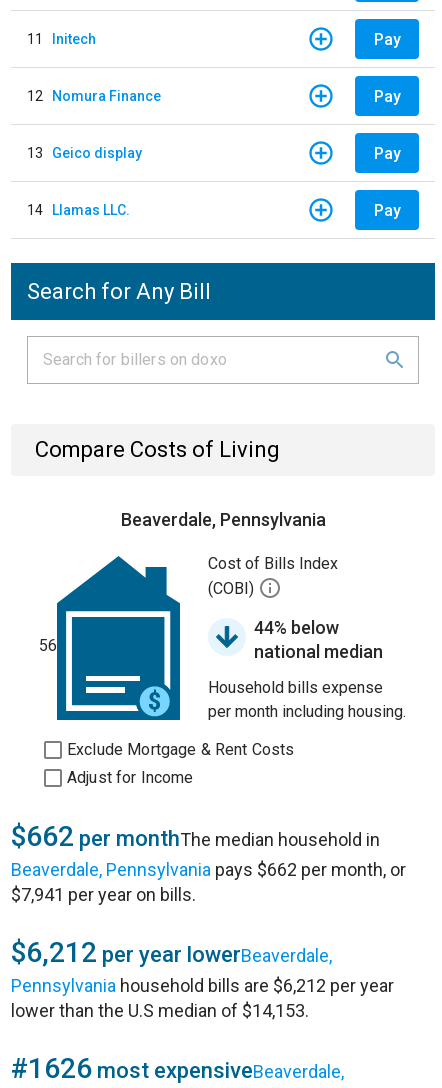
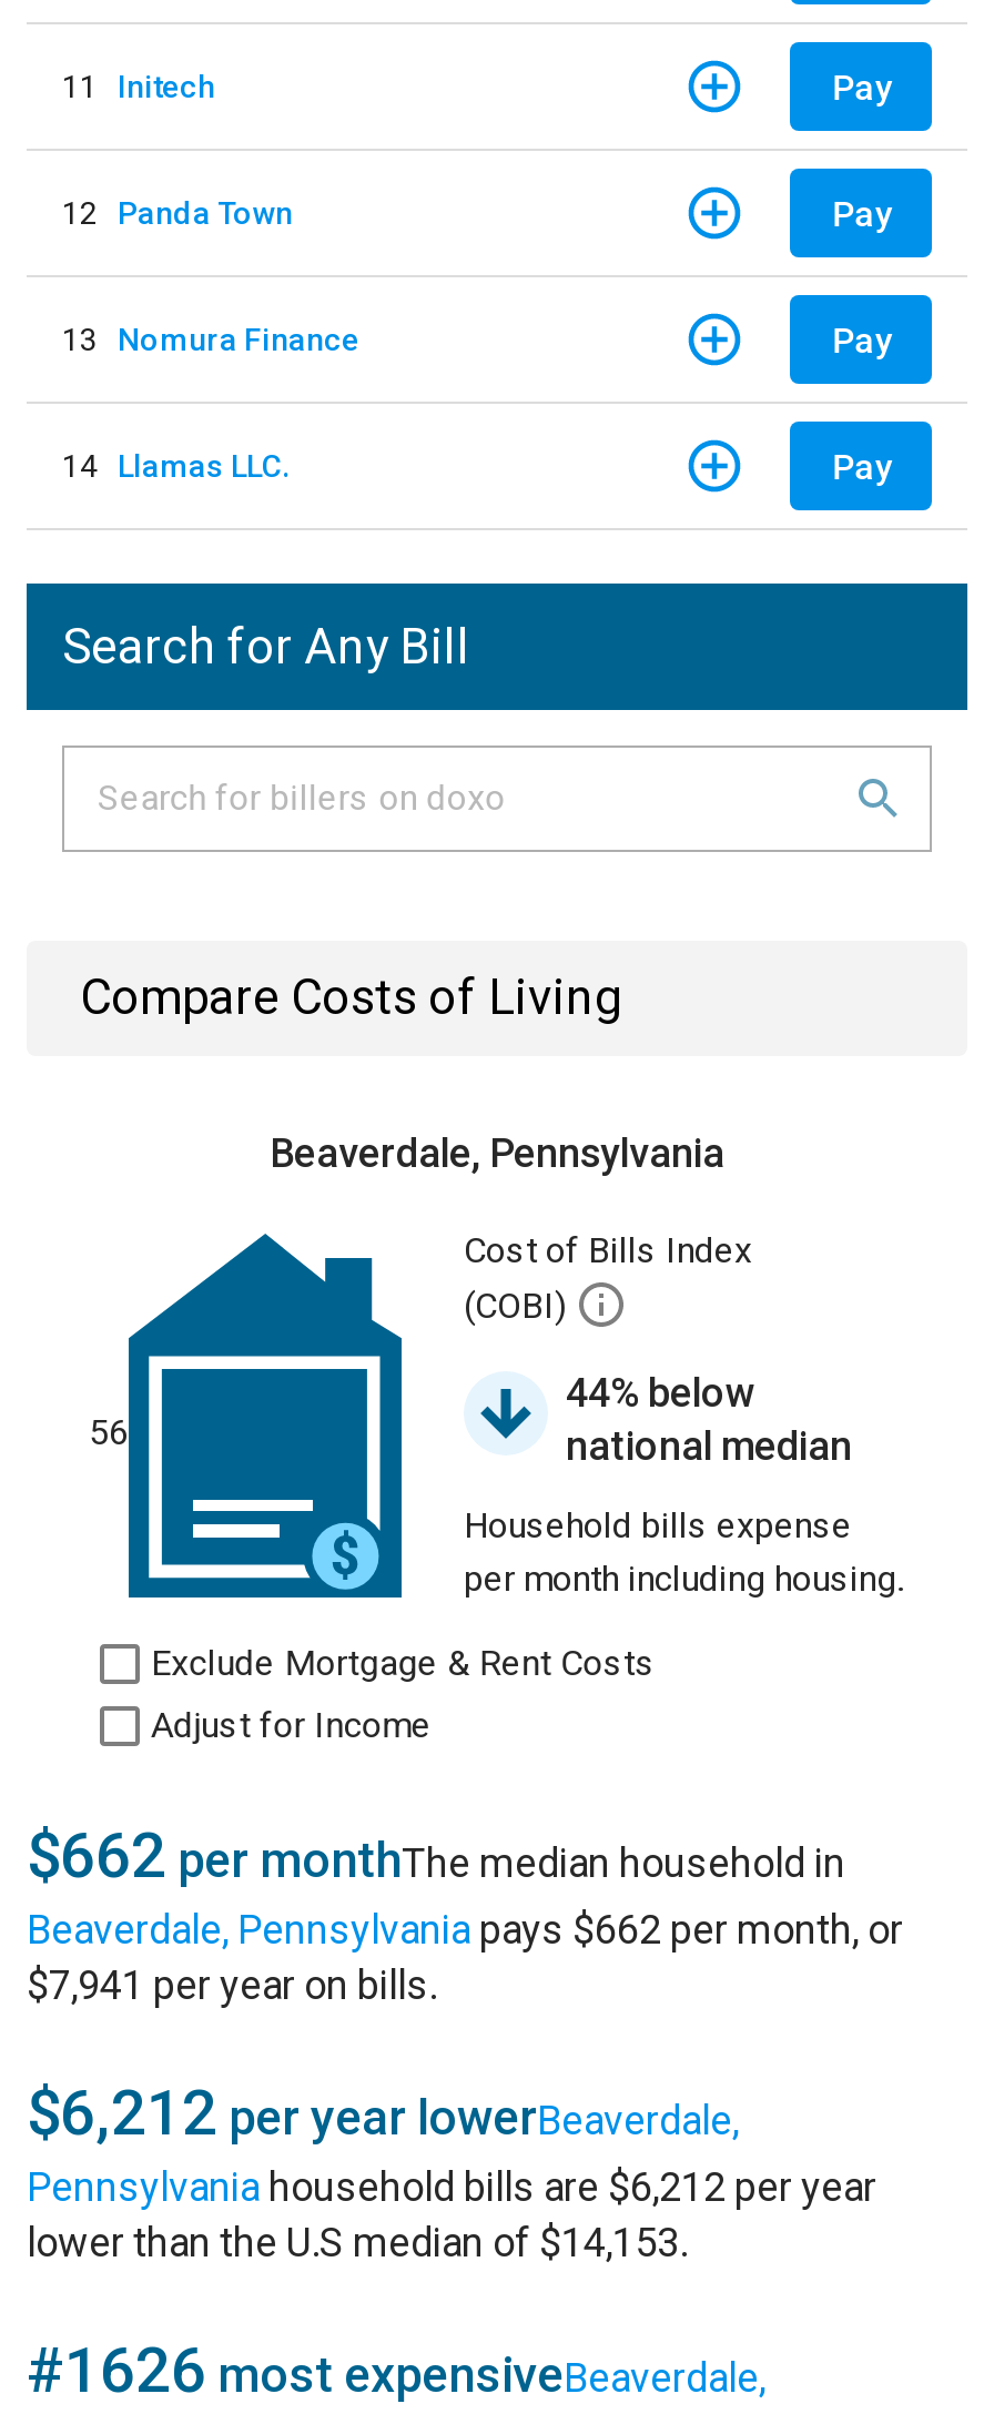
- 12 Nomura Finance
+ 12 Panda Town

- 13 Geico display
+ 13 Nomura Finance
